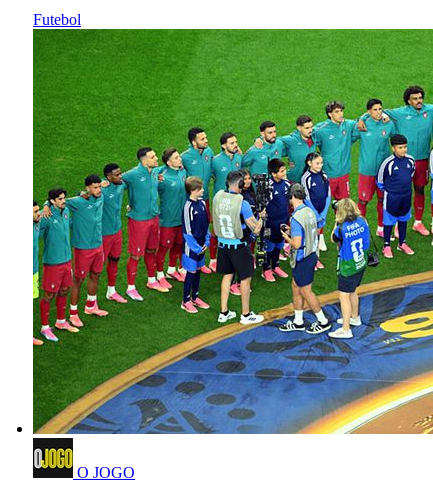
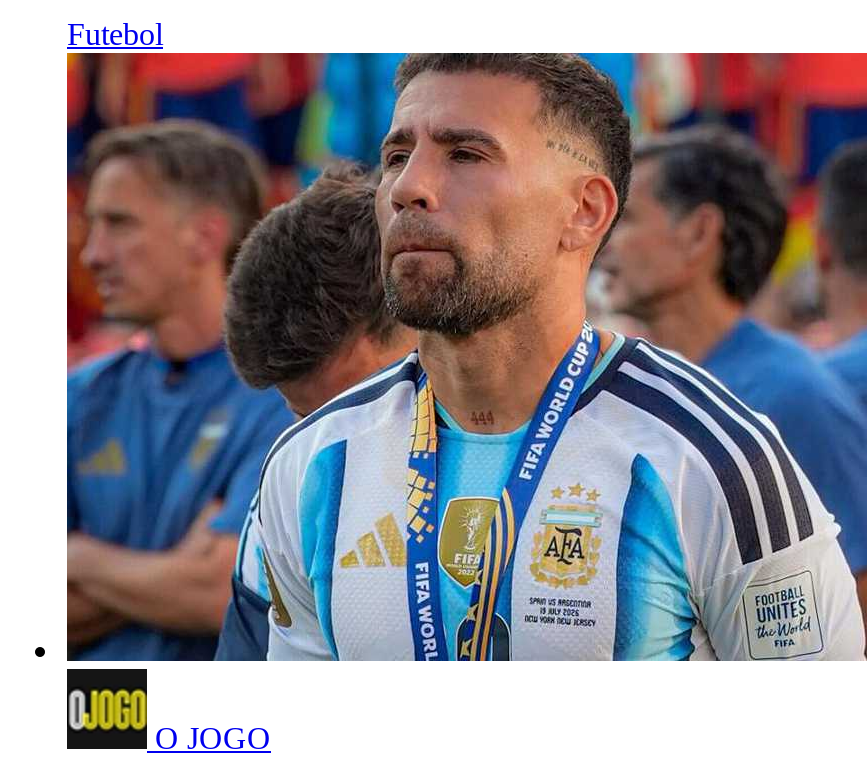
- [image]
+ [image]
